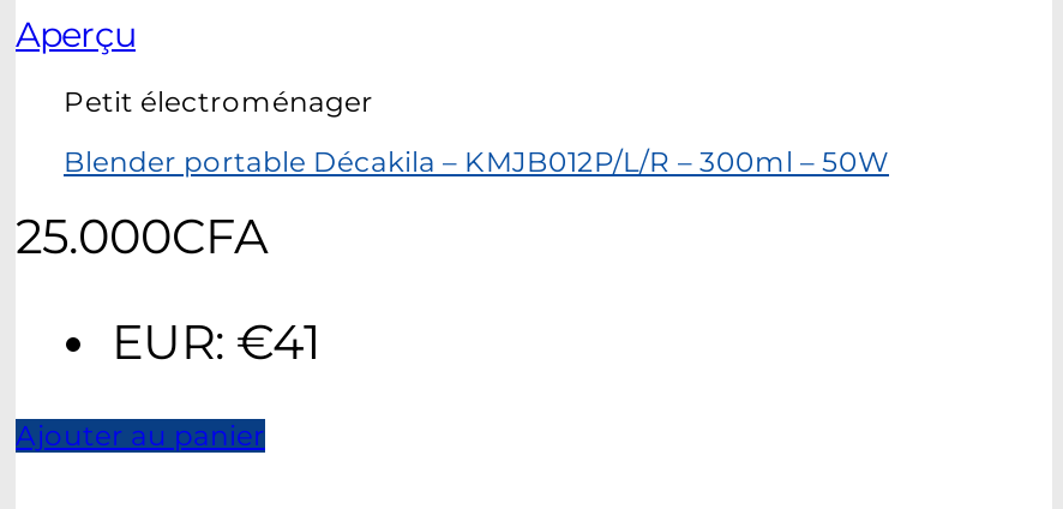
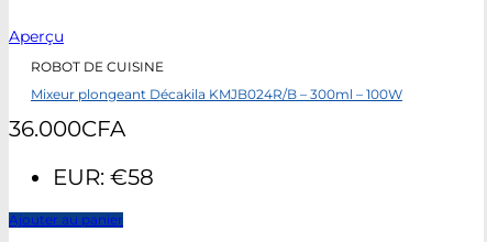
- Petit électroménager
+ ROBOT DE CUISINE

- Blender portable Décakila – KMJB012P/L/R – 300ml – 50W
+ Mixeur plongeant Décakila KMJB024R/B – 300ml – 100W

- 25.000CFA
+ 36.000CFA

- EUR: €41
+ EUR: €58
